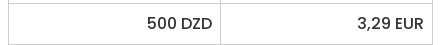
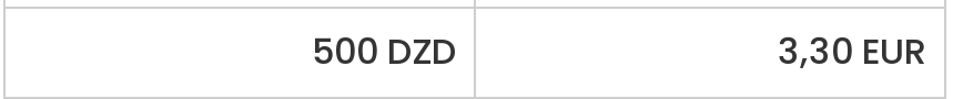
- 3,29 EUR
+ 3,30 EUR
